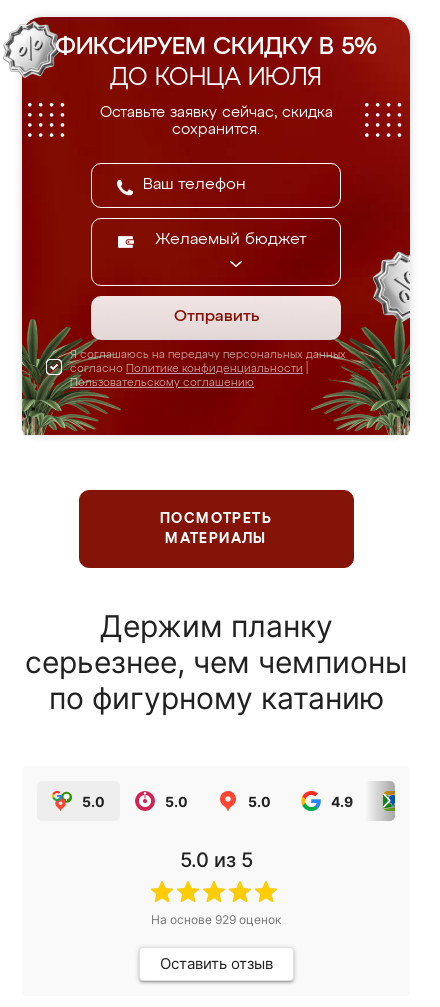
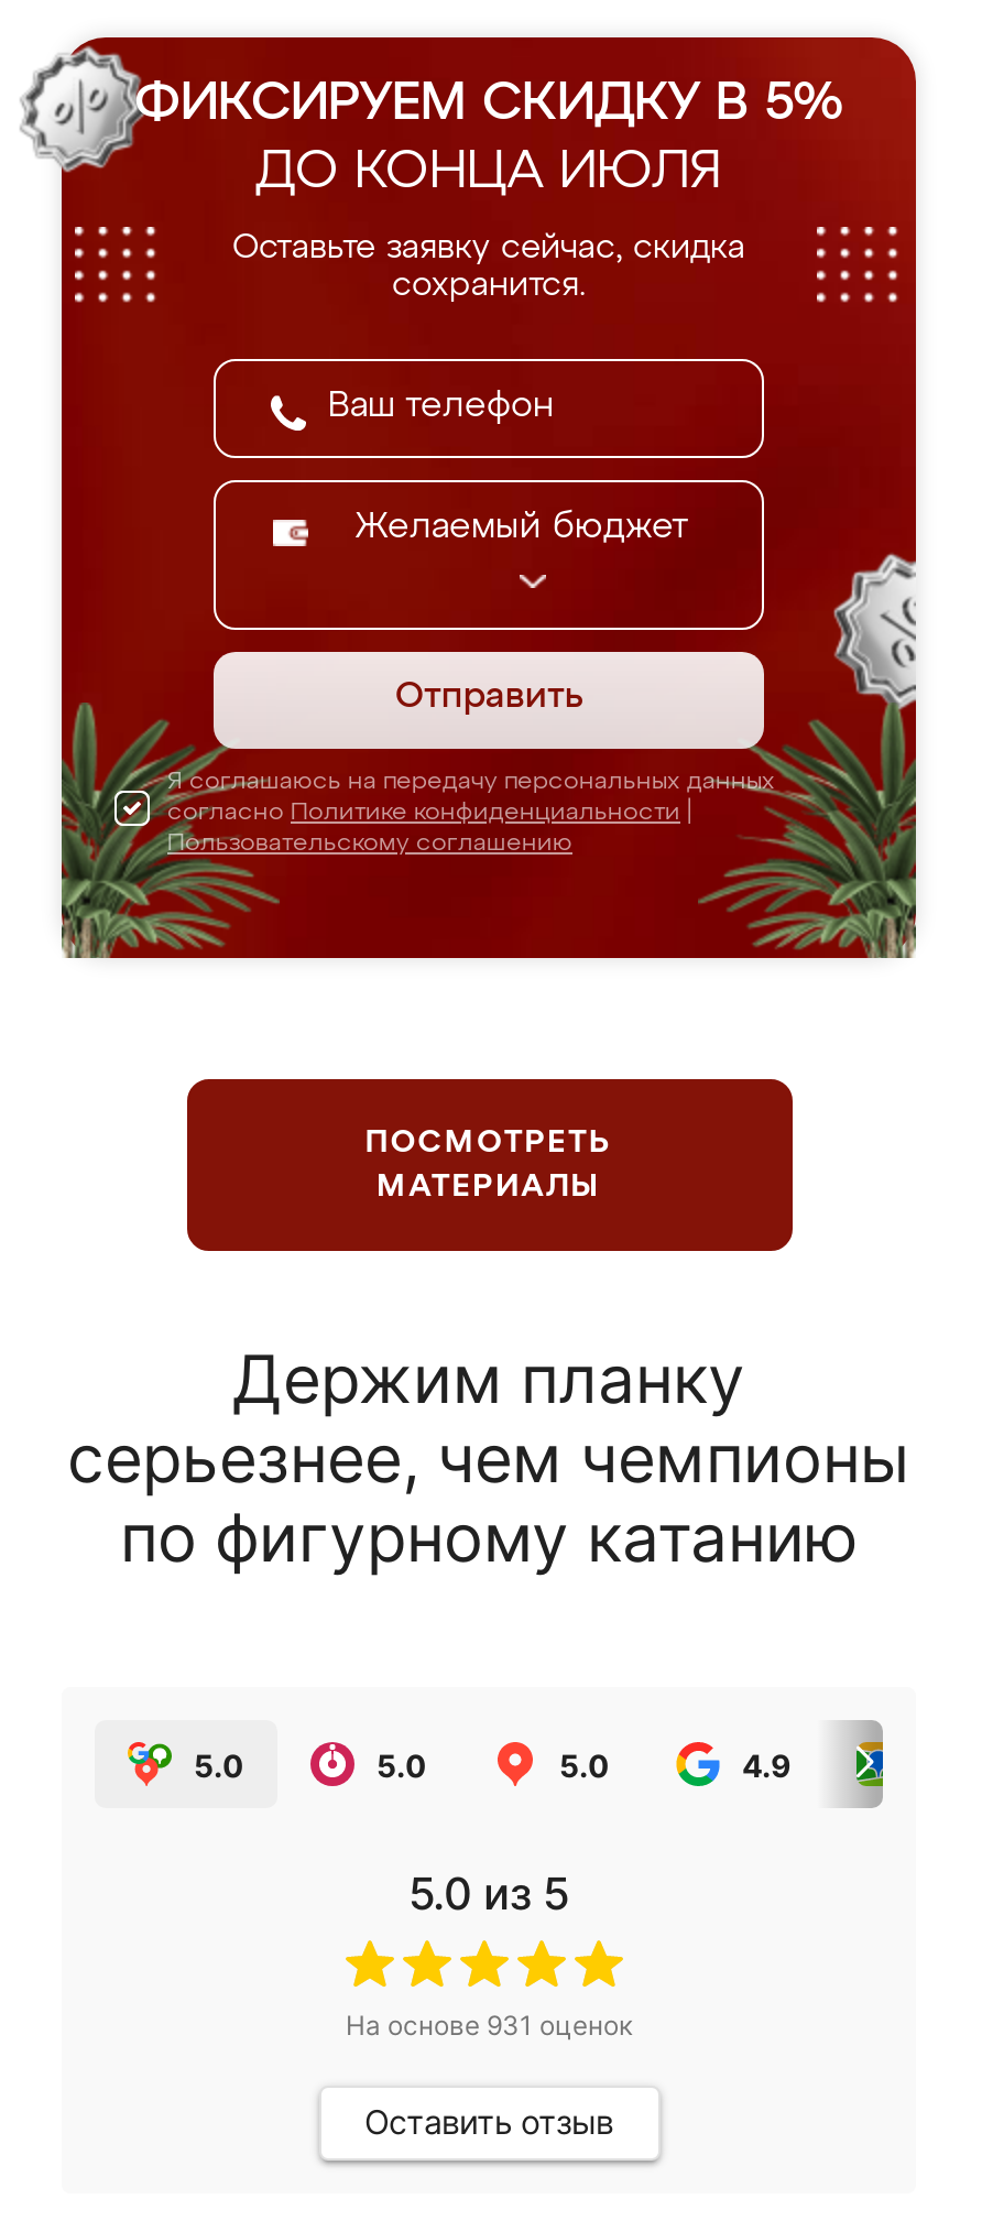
- На основе 929 оценок
+ На основе 931 оценок
